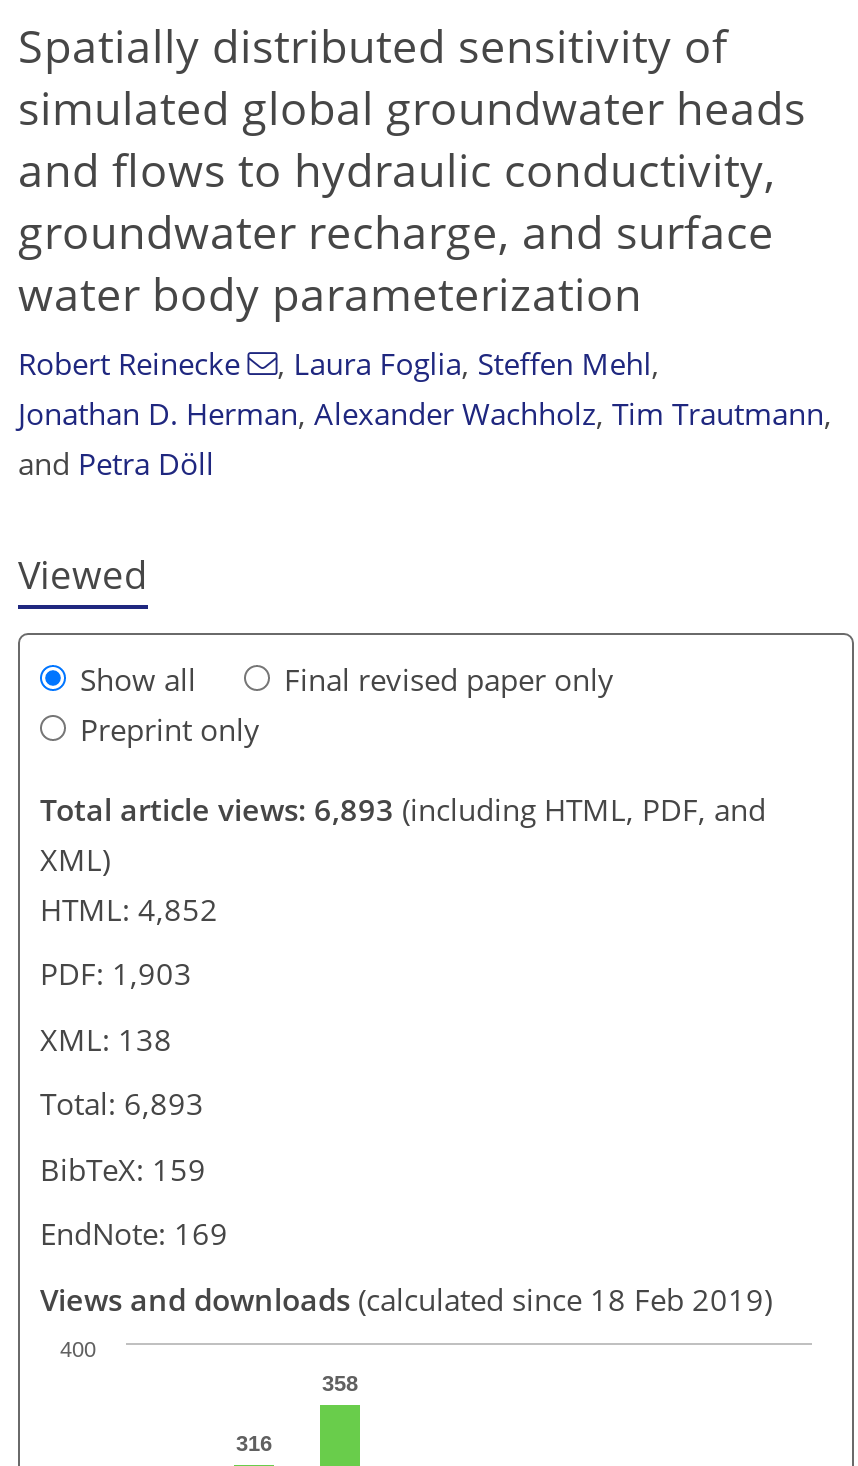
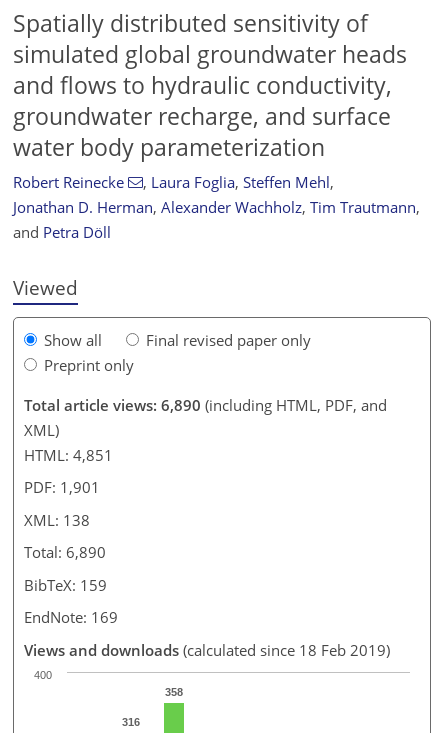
- Total article views: 6,893 (including HTML, PDF, and
+ Total article views: 6,890 (including HTML, PDF, and

- HTML: 4,852
+ HTML: 4,851

- PDF: 1,903
+ PDF: 1,901

- Total: 6,893
+ Total: 6,890
